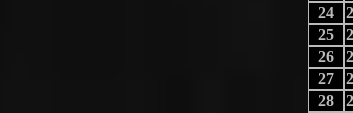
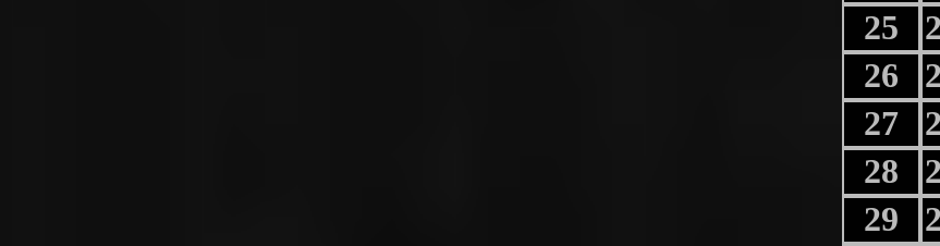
- 24
+ 25

- 25
+ 26

- 26
+ 27

- 27
+ 28

- 28
+ 29
